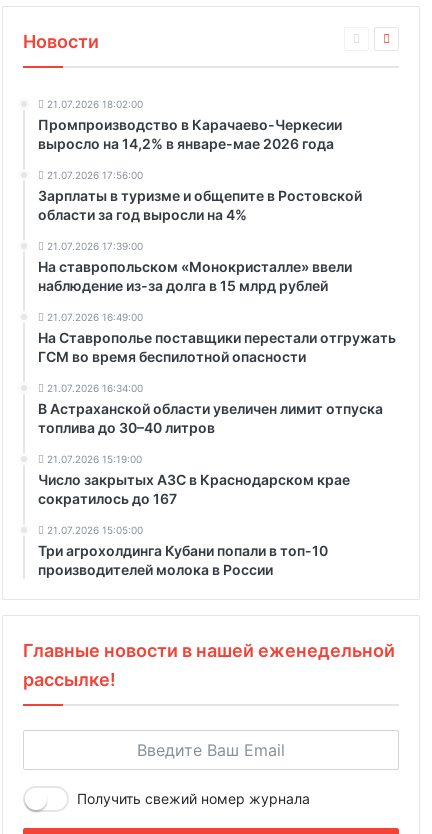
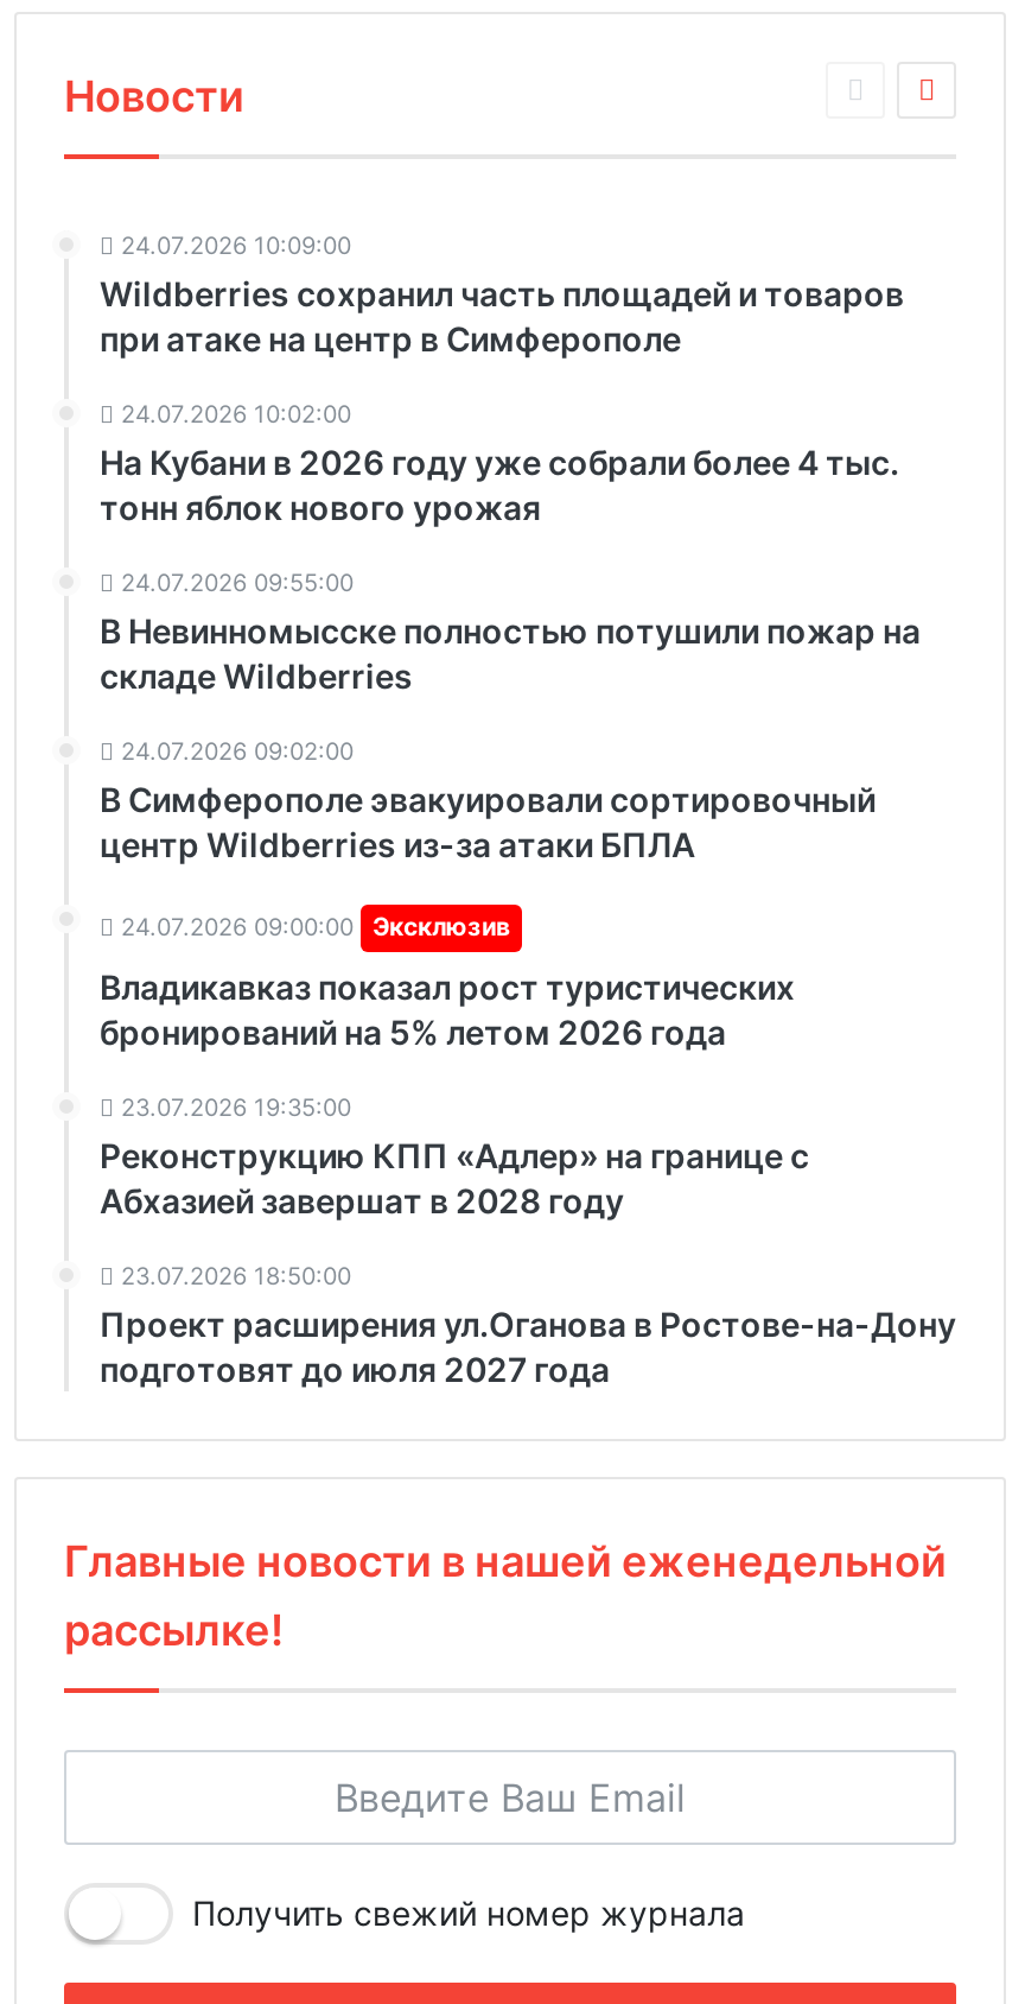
- 21.07.2026 18:02:00
- Промпроизводство в Карачаево-Черкесии
- выросло на 14,2% в январе-мае 2026 года
- 21.07.2026 17:56:00
- Зарплаты в туризме и общепите в Ростовской
- области за год выросли на 4%
- 21.07.2026 17:39:00
- На ставропольском «Монокристалле» ввели
- наблюдение из-за долга в 15 млрд рублей
- 21.07.2026 16:49:00
- На Ставрополье поставщики перестали отгружать
- ГСМ во время беспилотной опасности
- 21.07.2026 16:34:00
- В Астраханской области увеличен лимит отпуска
- топлива до 30–40 литров
- 21.07.2026 15:19:00
- Число закрытых АЗС в Краснодарском крае
- сократилось до 167
- 21.07.2026 15:05:00
- Три агрохолдинга Кубани попали в топ-10
- производителей молока в России
+ 24.07.2026 10:09:00
+ Wildberries сохранил часть площадей и товаров
+ при атаке на центр в Симферополе
+ 24.07.2026 10:02:00
+ На Кубани в 2026 году уже собрали более 4 тыс.
+ тонн яблок нового урожая
+ 24.07.2026 09:55:00
+ В Невинномысске полностью потушили пожар на
+ складе Wildberries
+ 24.07.2026 09:02:00
+ В Симферополе эвакуировали сортировочный
+ центр Wildberries из-за атаки БПЛА
+ 24.07.2026 09:00:00
+ Эксклюзив
+ Владикавказ показал рост туристических
+ бронирований на 5% летом 2026 года
+ 23.07.2026 19:35:00
+ Реконструкцию КПП «Адлер» на границе с
+ Абхазией завершат в 2028 году
+ 23.07.2026 18:50:00
+ Проект расширения ул.Оганова в Ростове-на-Дону
+ подготовят до июля 2027 года
